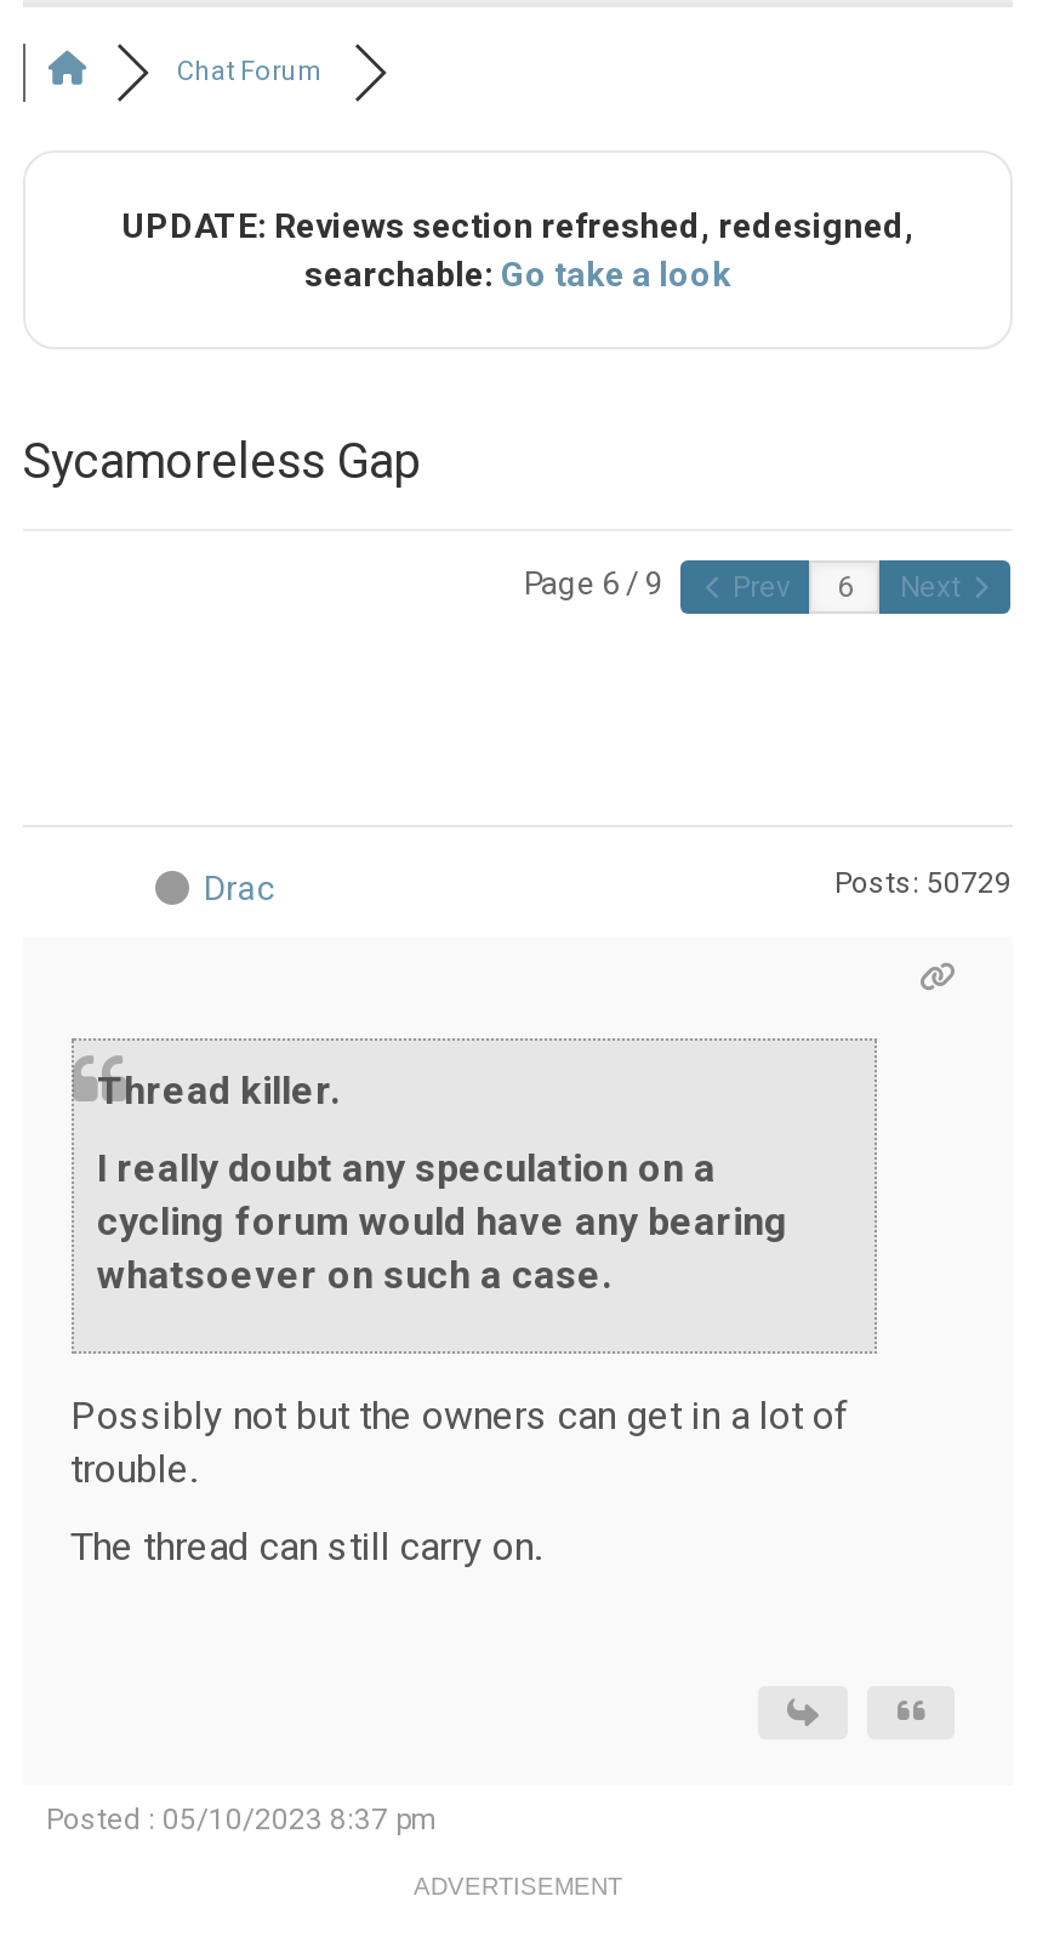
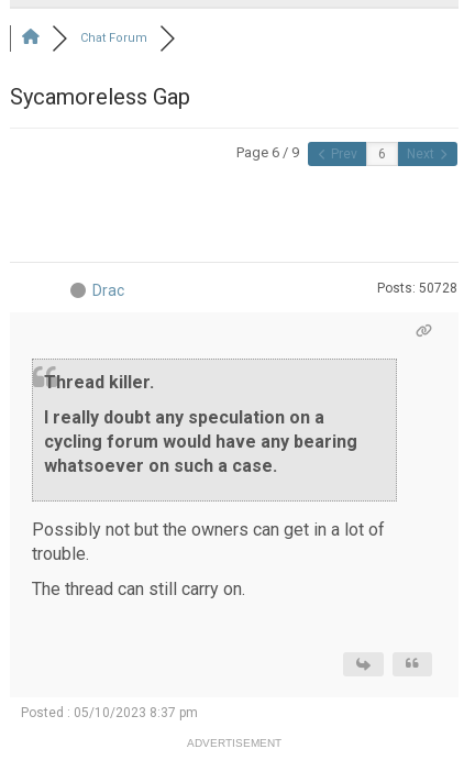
- UPDATE: Reviews section refreshed, redesigned,
- searchable: Go take a look

- Posts: 50729
+ Posts: 50728
